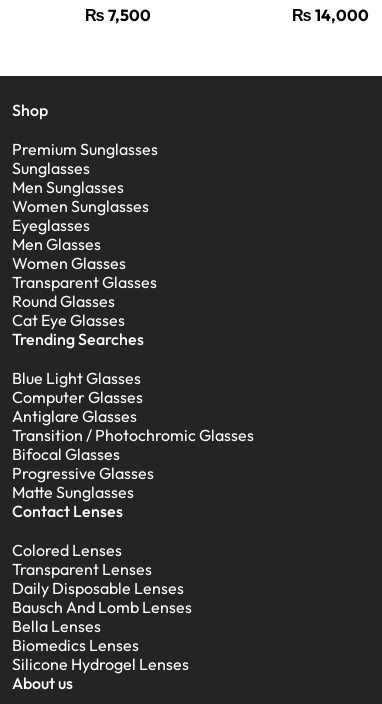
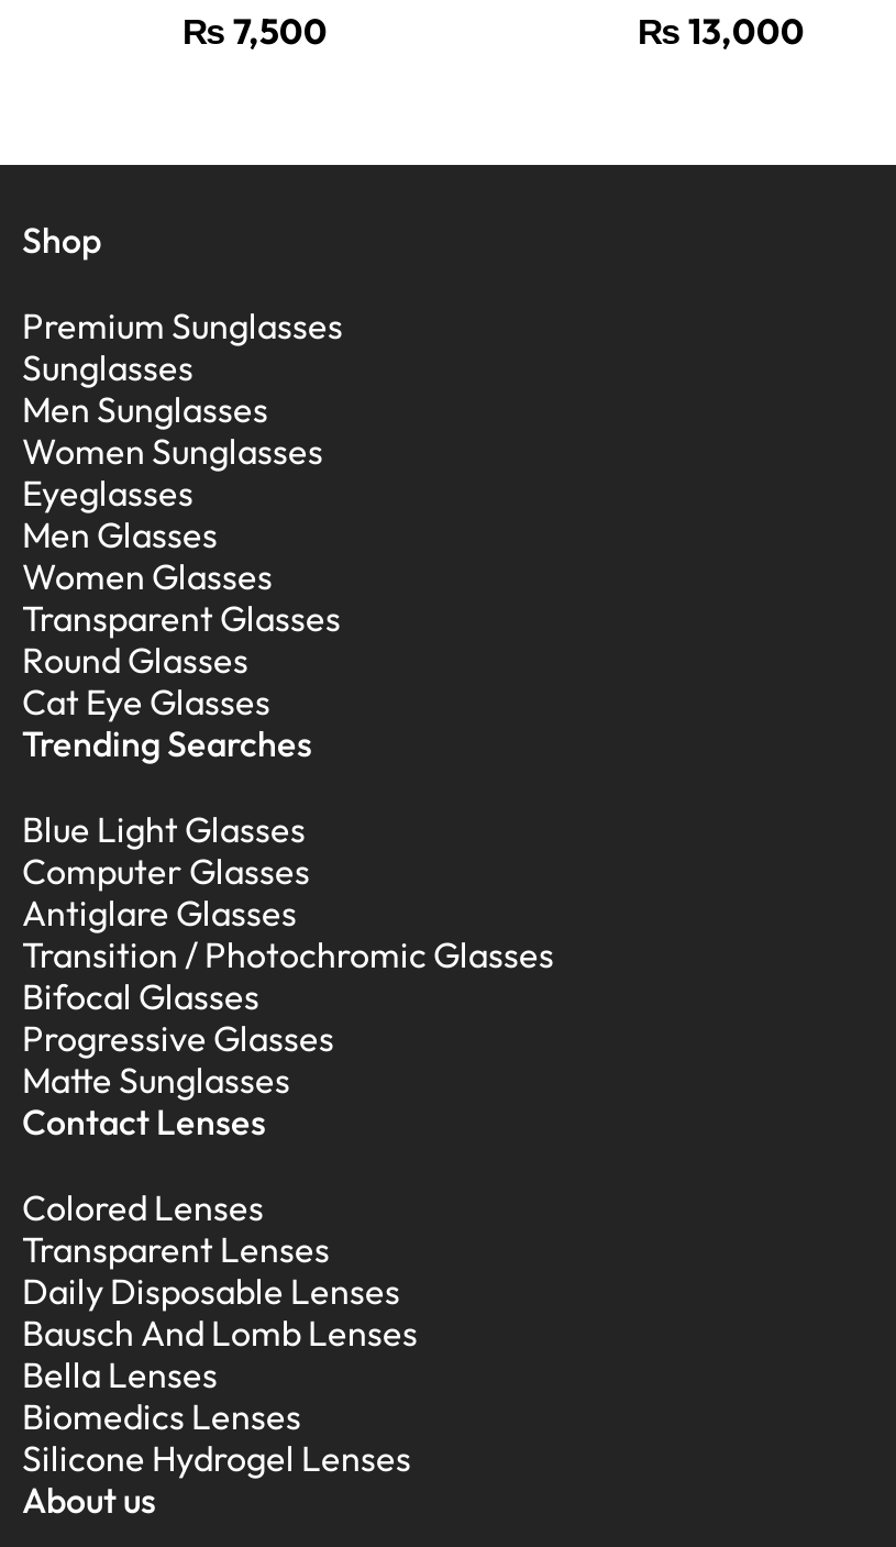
- ₨ 14,000
+ ₨ 13,000
